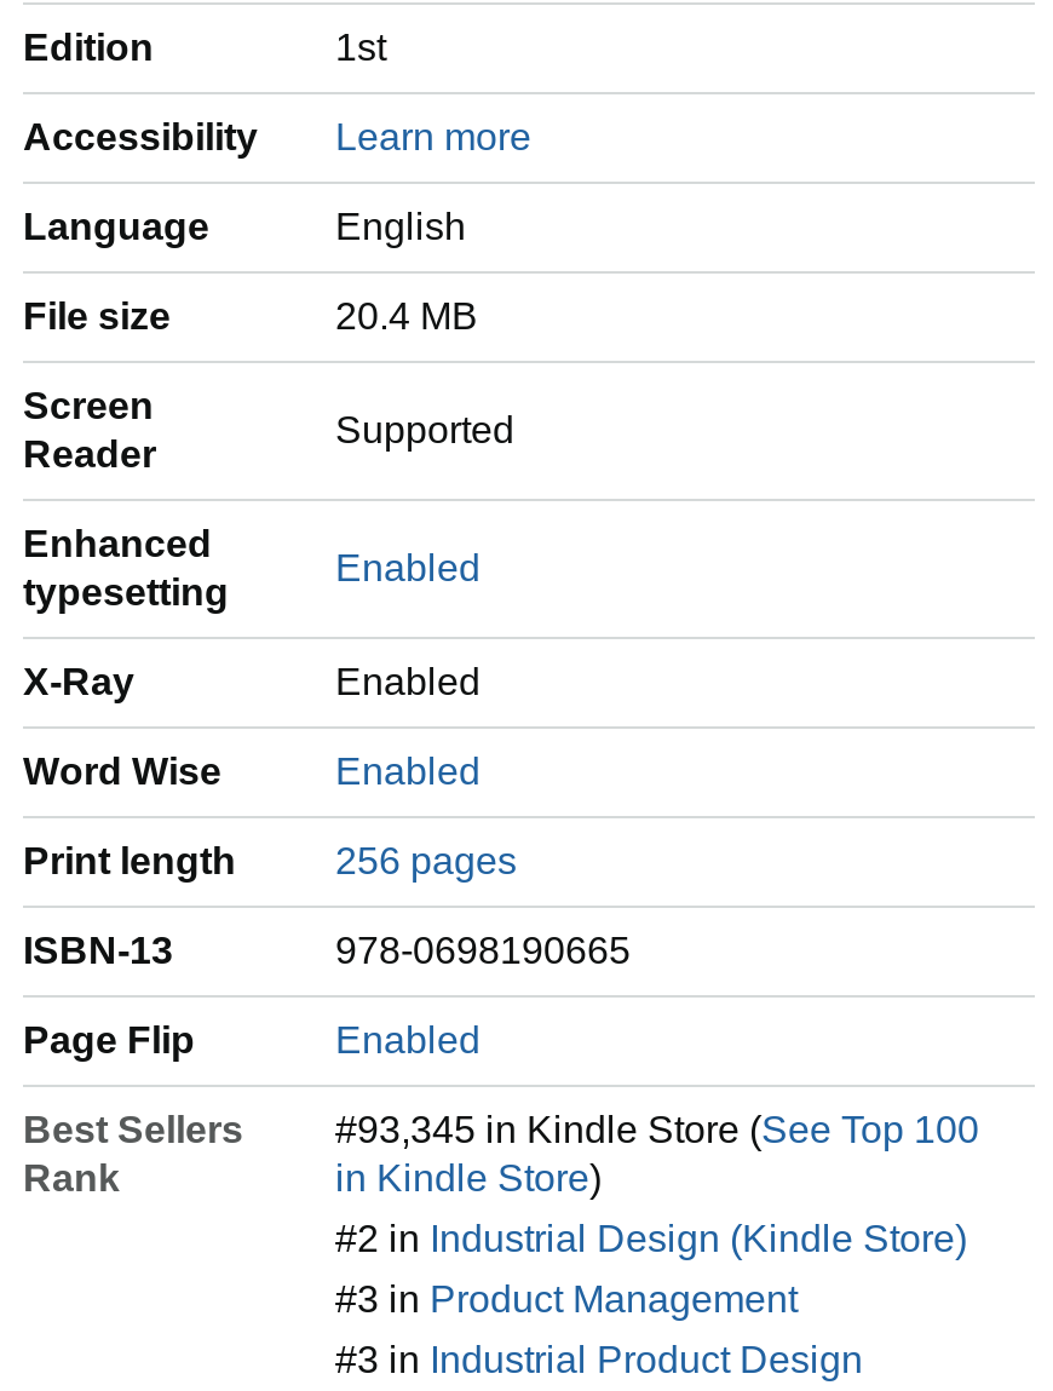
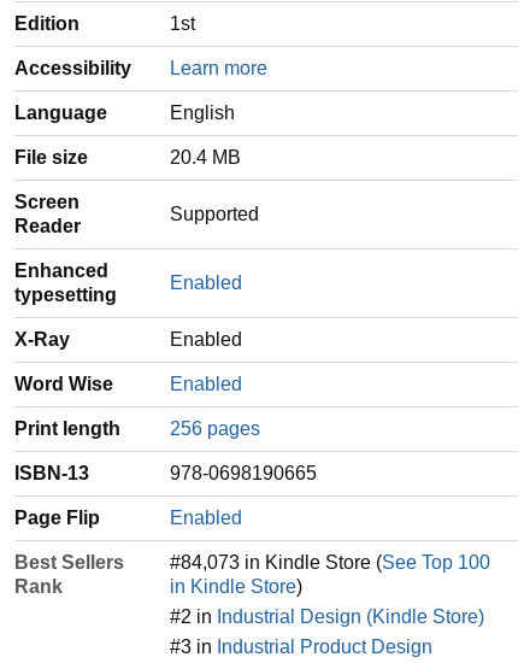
- #93,345 in Kindle Store (See Top 100
+ #84,073 in Kindle Store (See Top 100

- #3 in Product Management
